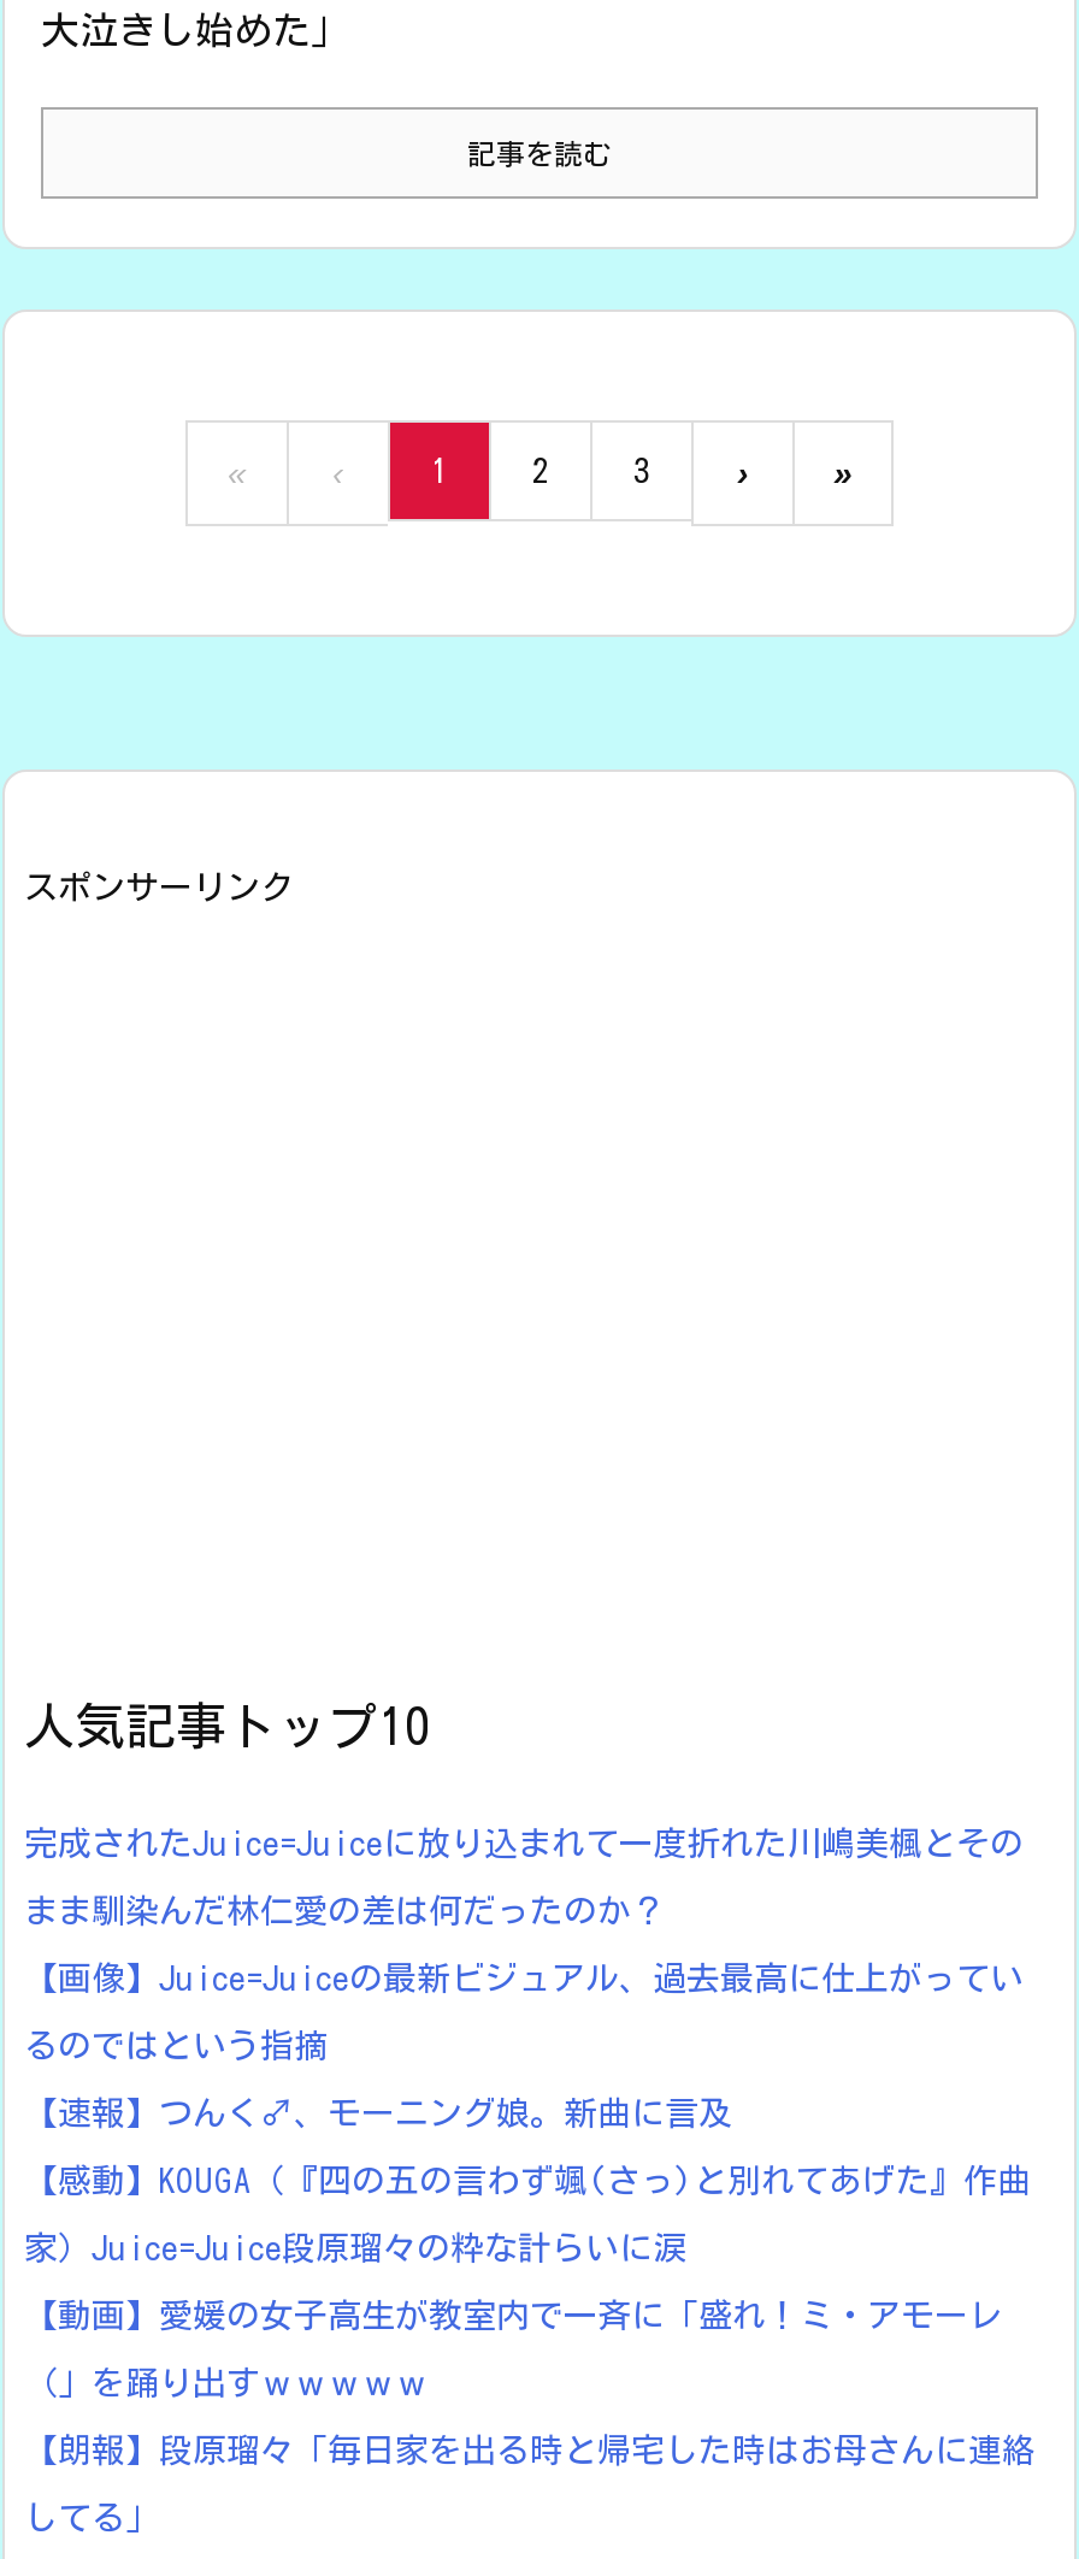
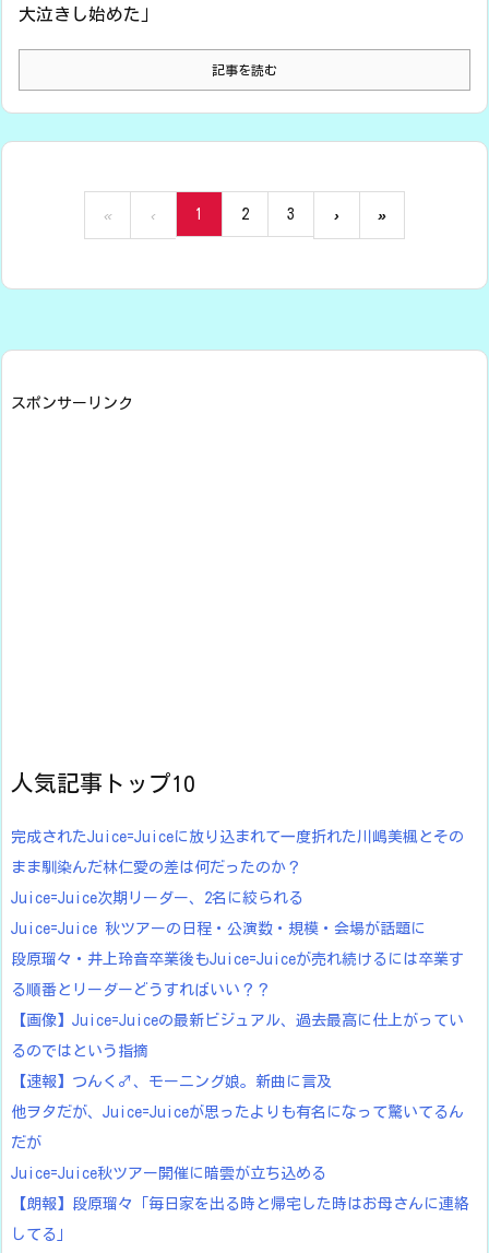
+ Juice=Juice次期リーダー、2名に絞られる
+ Juice=Juice 秋ツアーの日程・公演数・規模・会場が話題に
+ 段原瑠々・井上玲音卒業後もJuice=Juiceが売れ続けるには卒業す
+ る順番とリーダーどうすればいい？？

moved down: 【画像】Juice=Juiceの最新ビジュアル、過去最高に仕上がってい | るのではという指摘

- 【感動】KOUGA（『四の五の言わず颯(さっ)と別れてあげた』作曲
- 家）Juice=Juice段原瑠々の粋な計らいに涙
- 【動画】愛媛の女子高生が教室内で一斉に「盛れ！ミ・アモーレ
- （」を踊り出すｗｗｗｗｗ
+ 他ヲタだが、Juice=Juiceが思ったよりも有名になって驚いてるん
+ だが
+ Juice=Juice秋ツアー開催に暗雲が立ち込める
